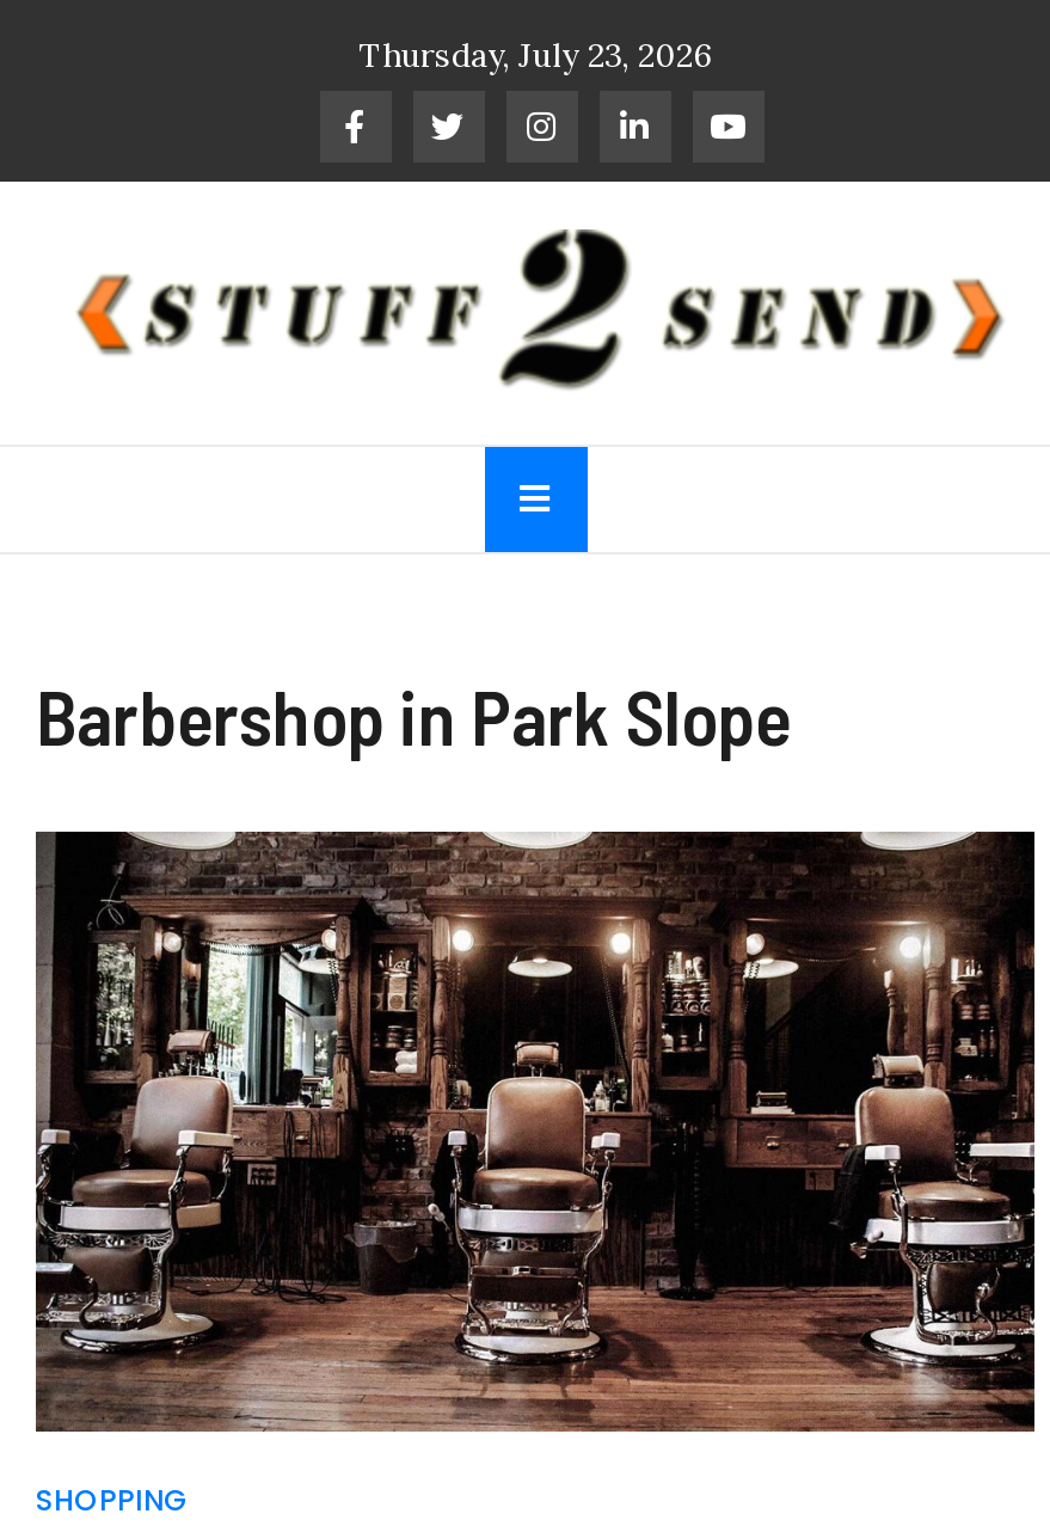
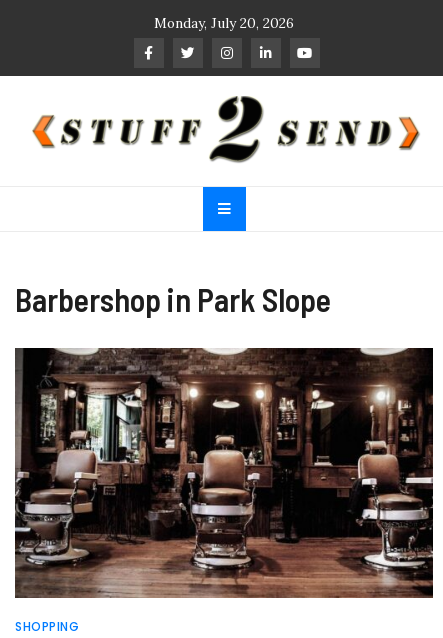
- Thursday, July 23, 2026
+ Monday, July 20, 2026
